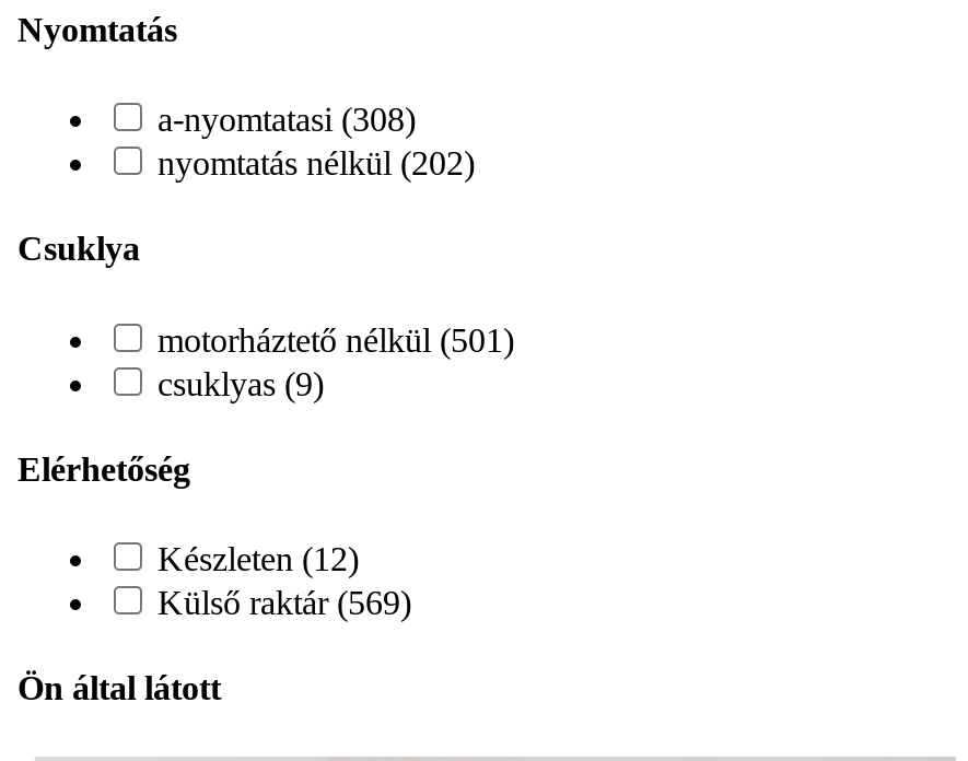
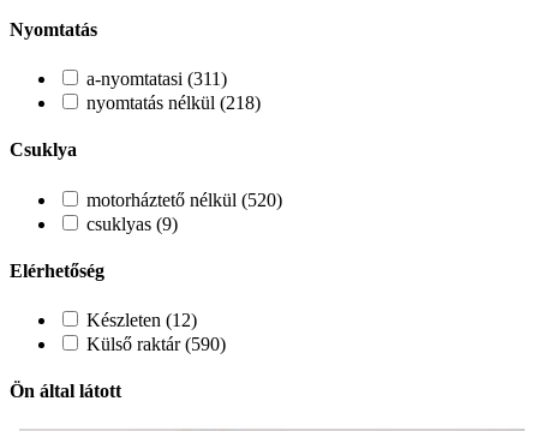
- a-nyomtatasi (308)
+ a-nyomtatasi (311)

- nyomtatás nélkül (202)
+ nyomtatás nélkül (218)

- motorháztető nélkül (501)
+ motorháztető nélkül (520)

- Külső raktár (569)
+ Külső raktár (590)
